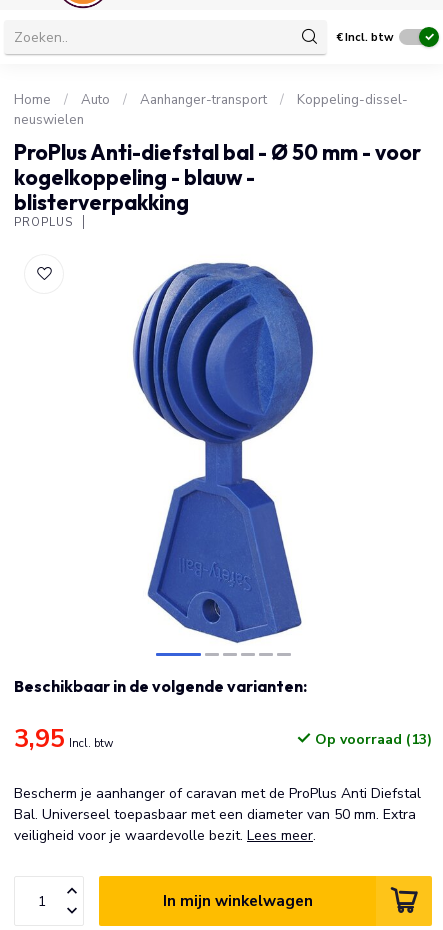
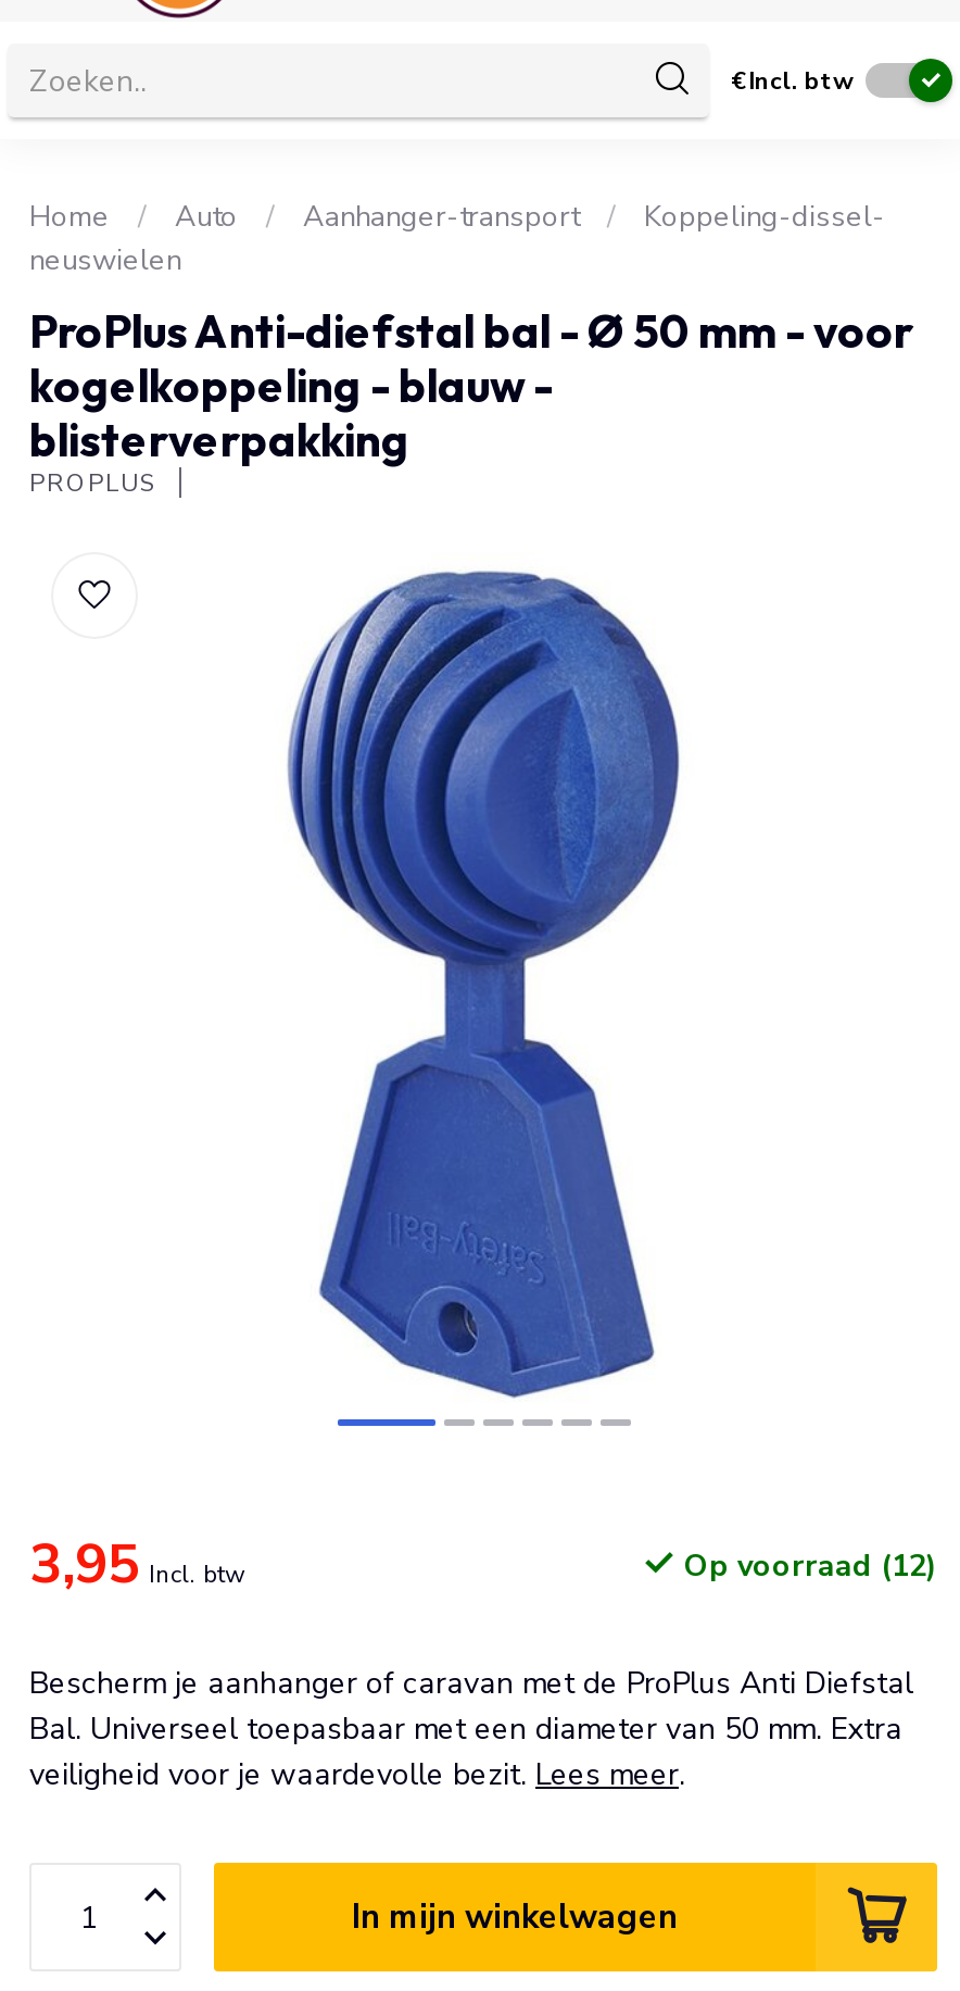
- Beschikbaar in de volgende varianten:

- Op voorraad (13)
+ Op voorraad (12)
